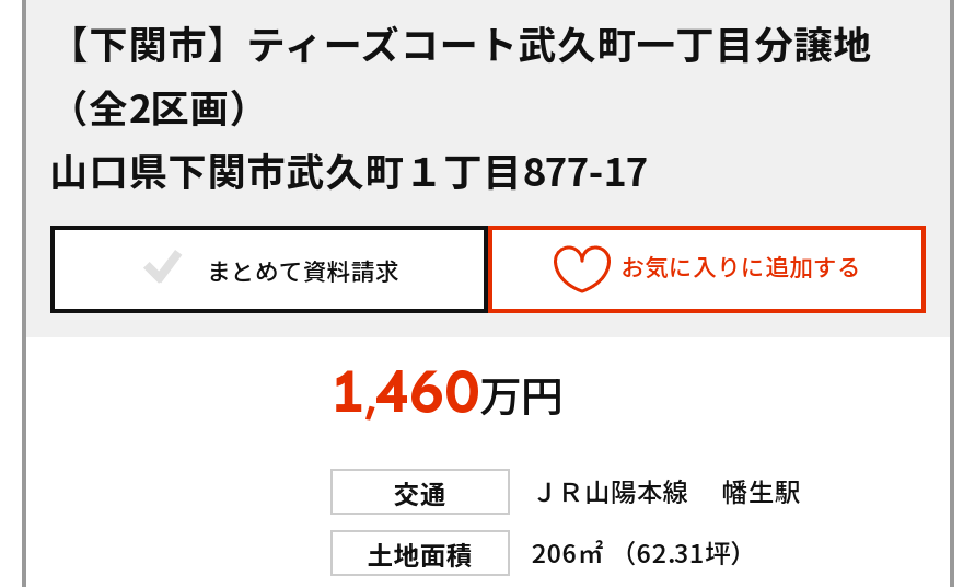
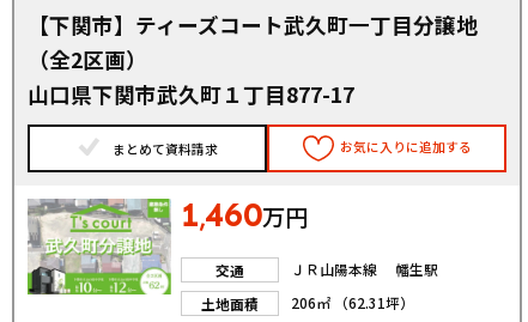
+ [image]
